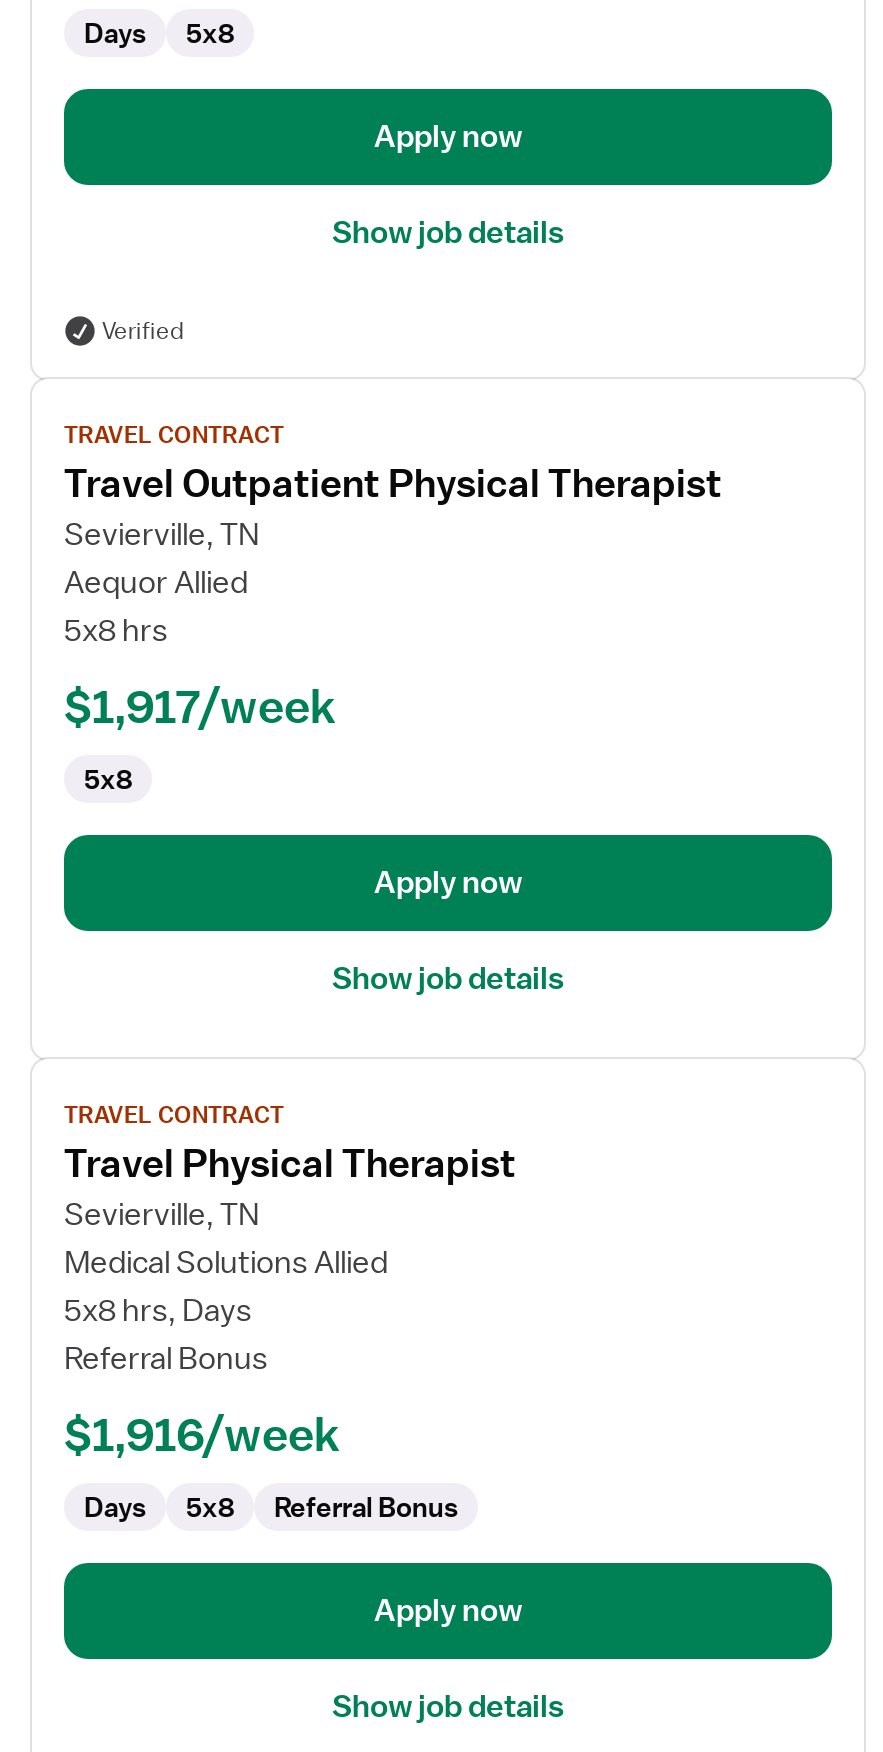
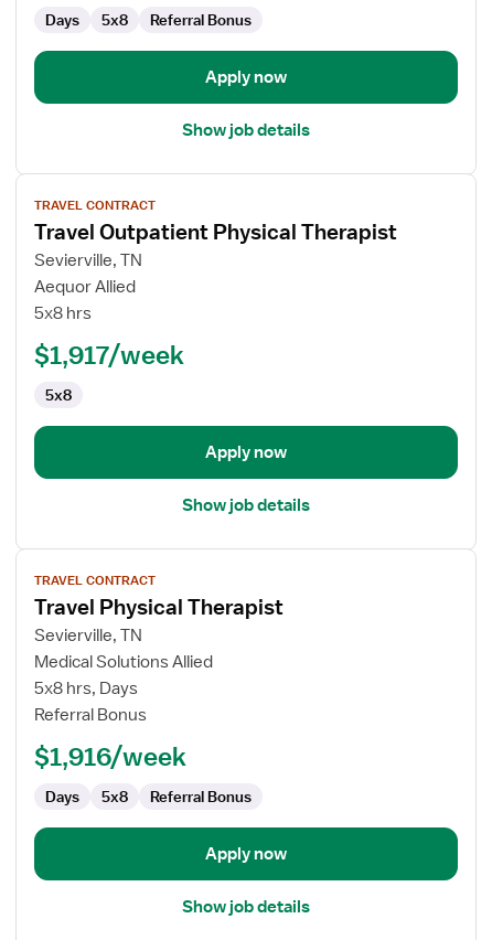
+ Referral Bonus

- Verified
